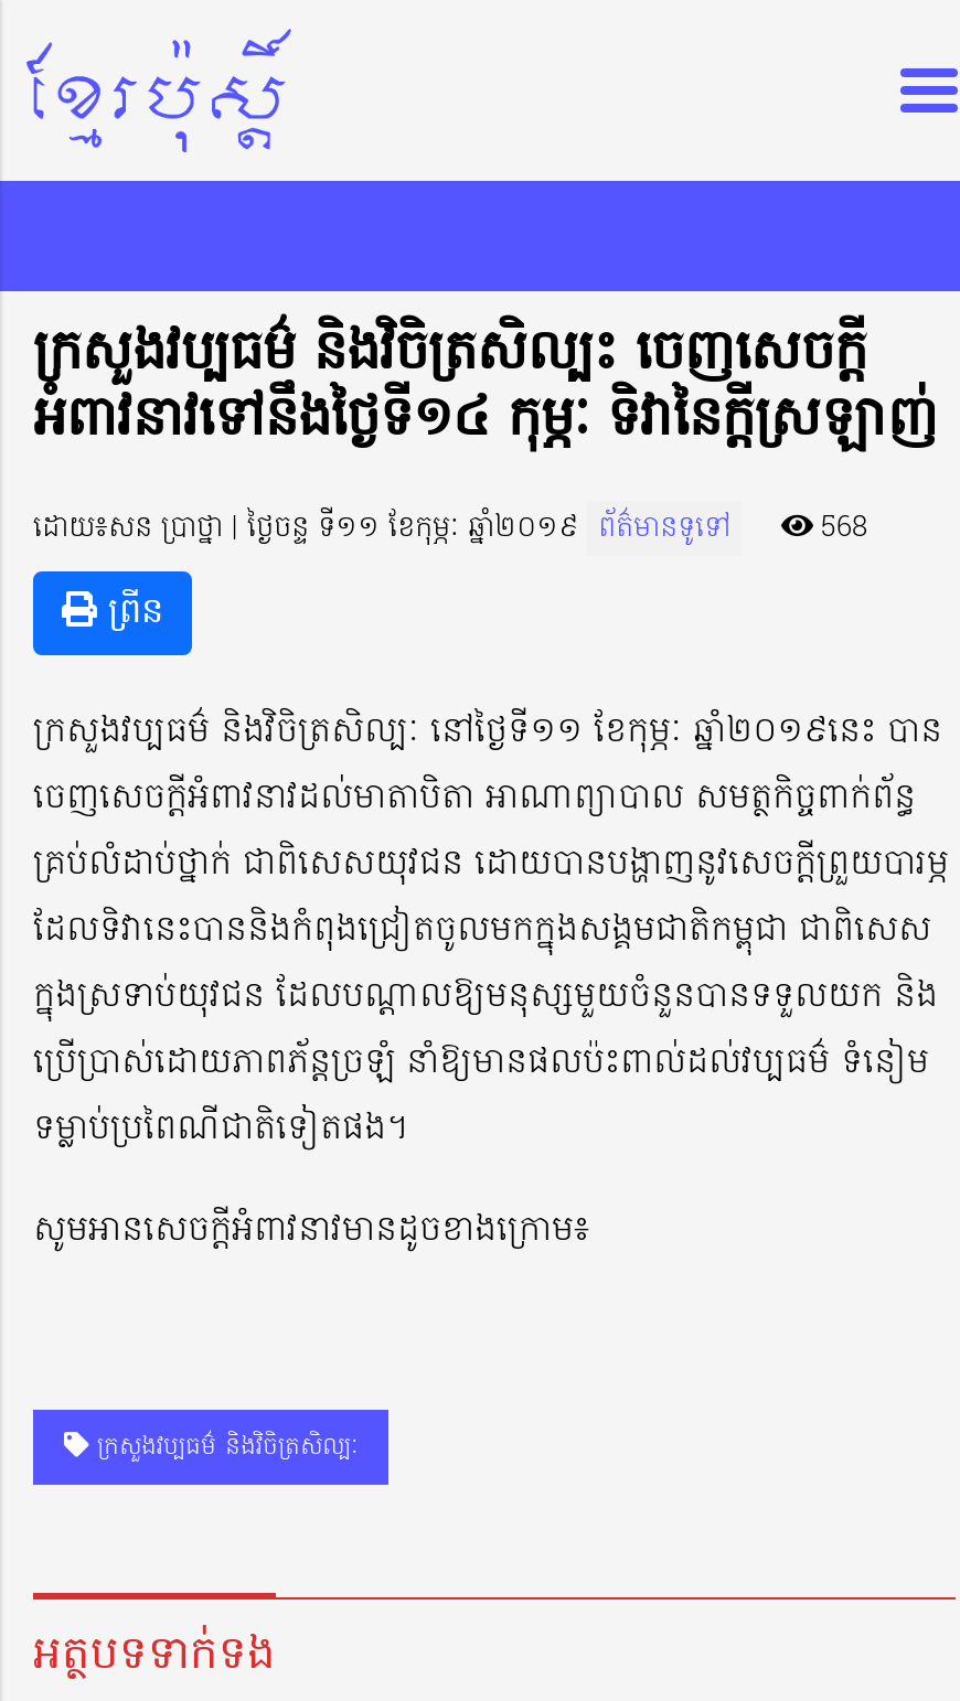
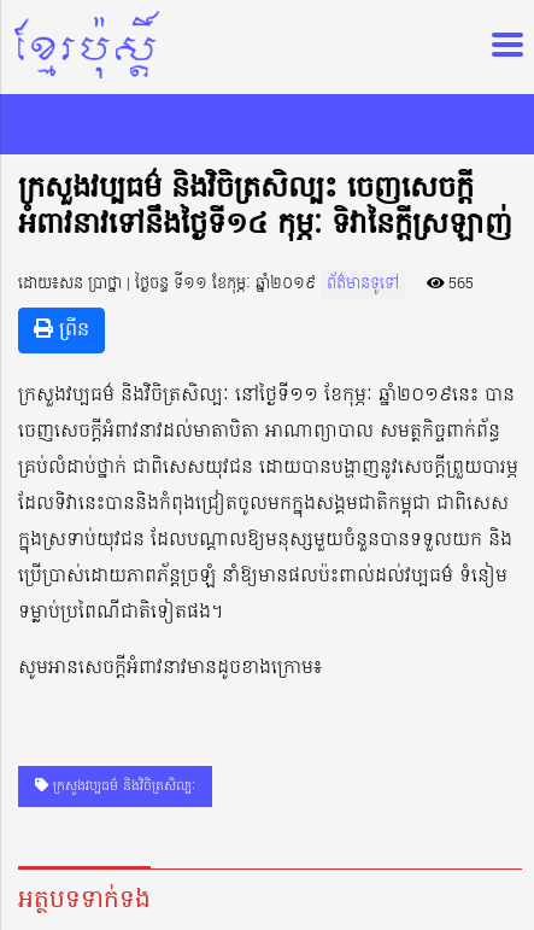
- 568
+ 565
